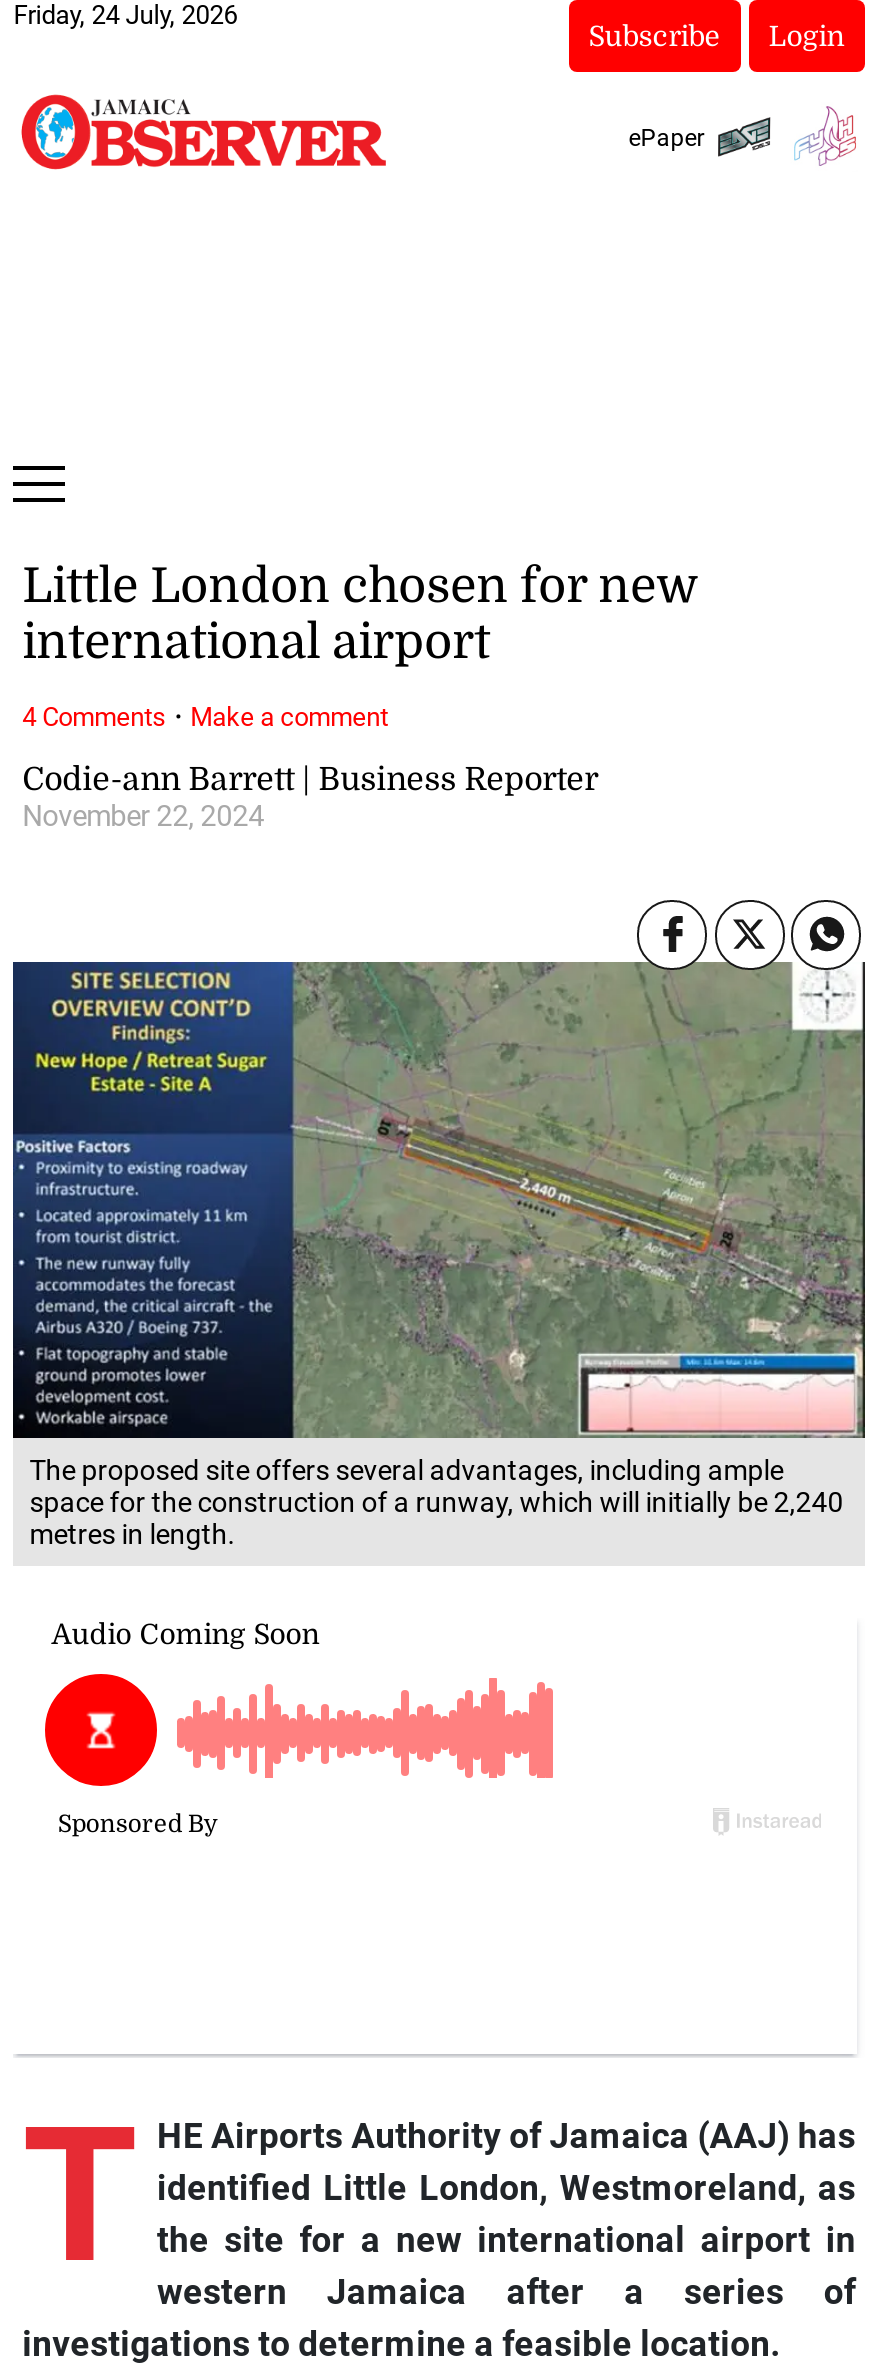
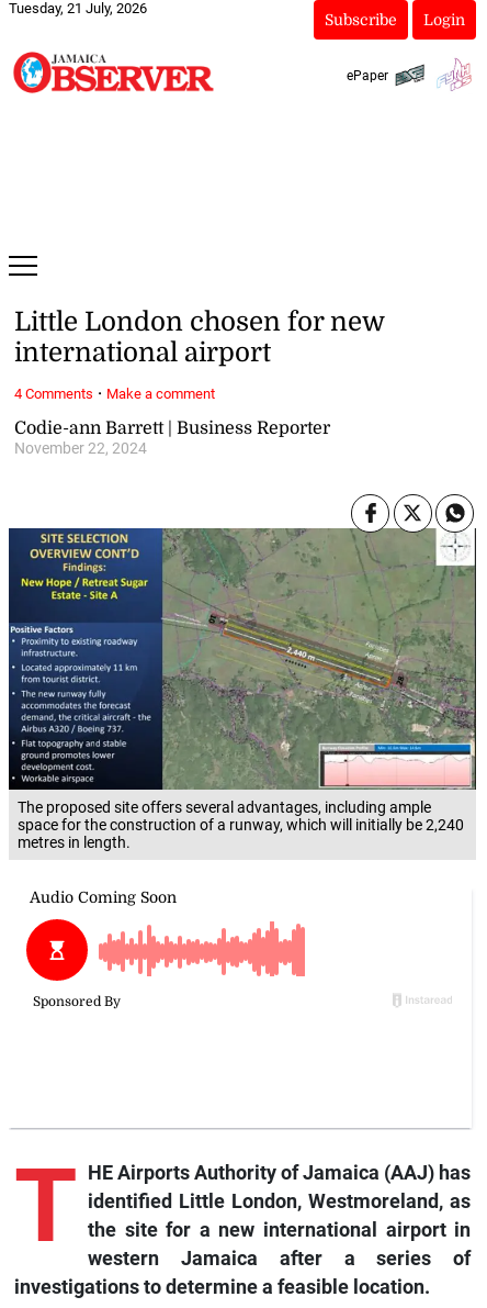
- Friday, 24 July, 2026
+ Tuesday, 21 July, 2026
